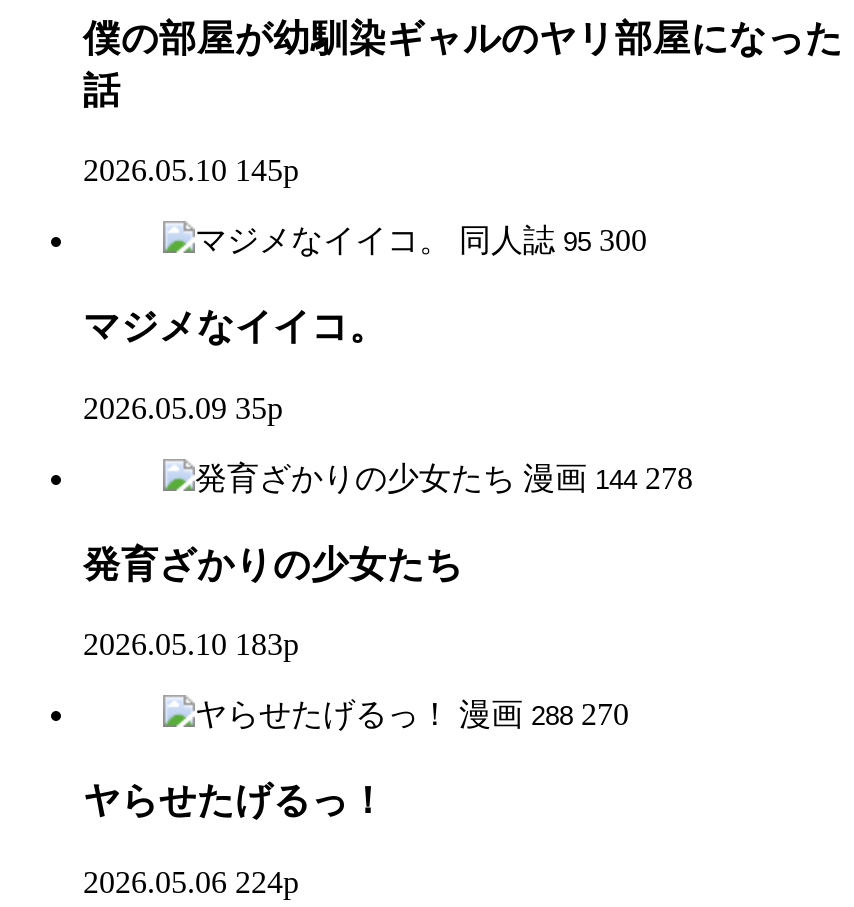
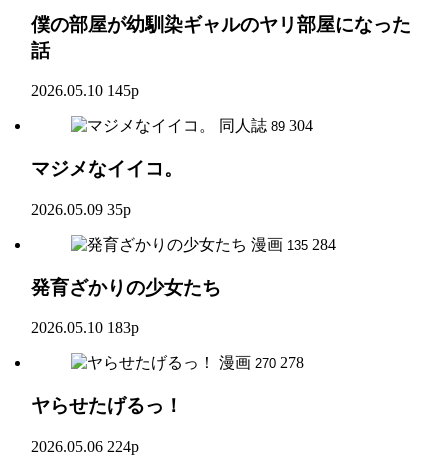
- 同人誌 95 300
+ 同人誌 89 304

- 漫画 144 278
+ 漫画 135 284

- 漫画 288 270
+ 漫画 270 278
